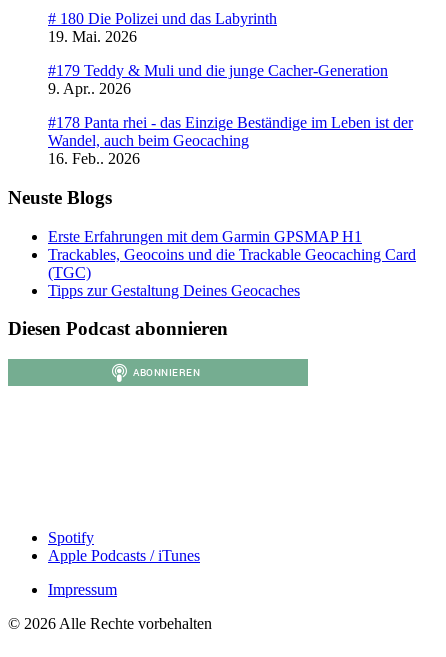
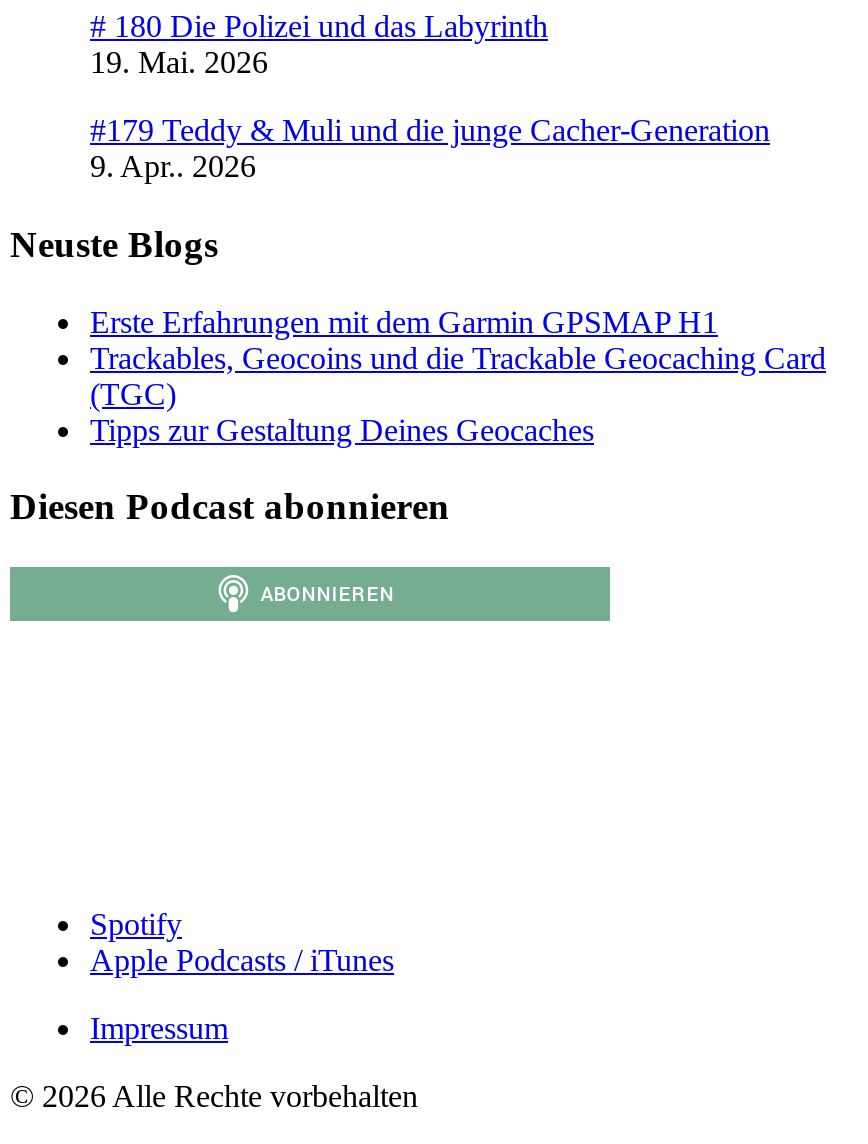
- #178 Panta rhei - das Einzige Beständige im Leben ist der
- Wandel, auch beim Geocaching
- 16. Feb.. 2026
